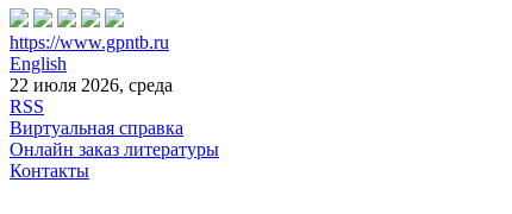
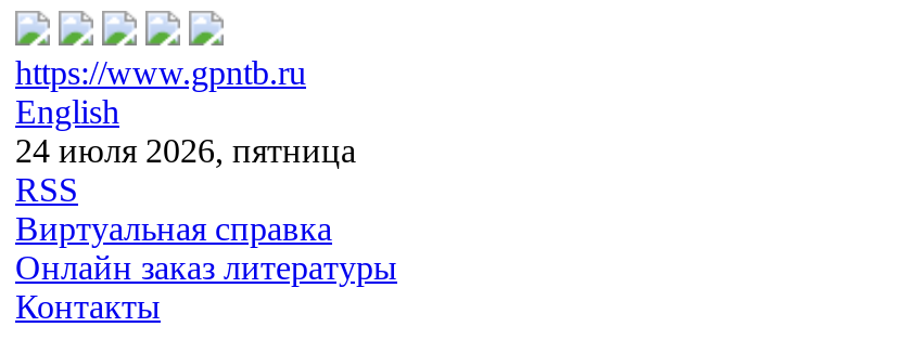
- 22 июля 2026, среда
+ 24 июля 2026, пятница
